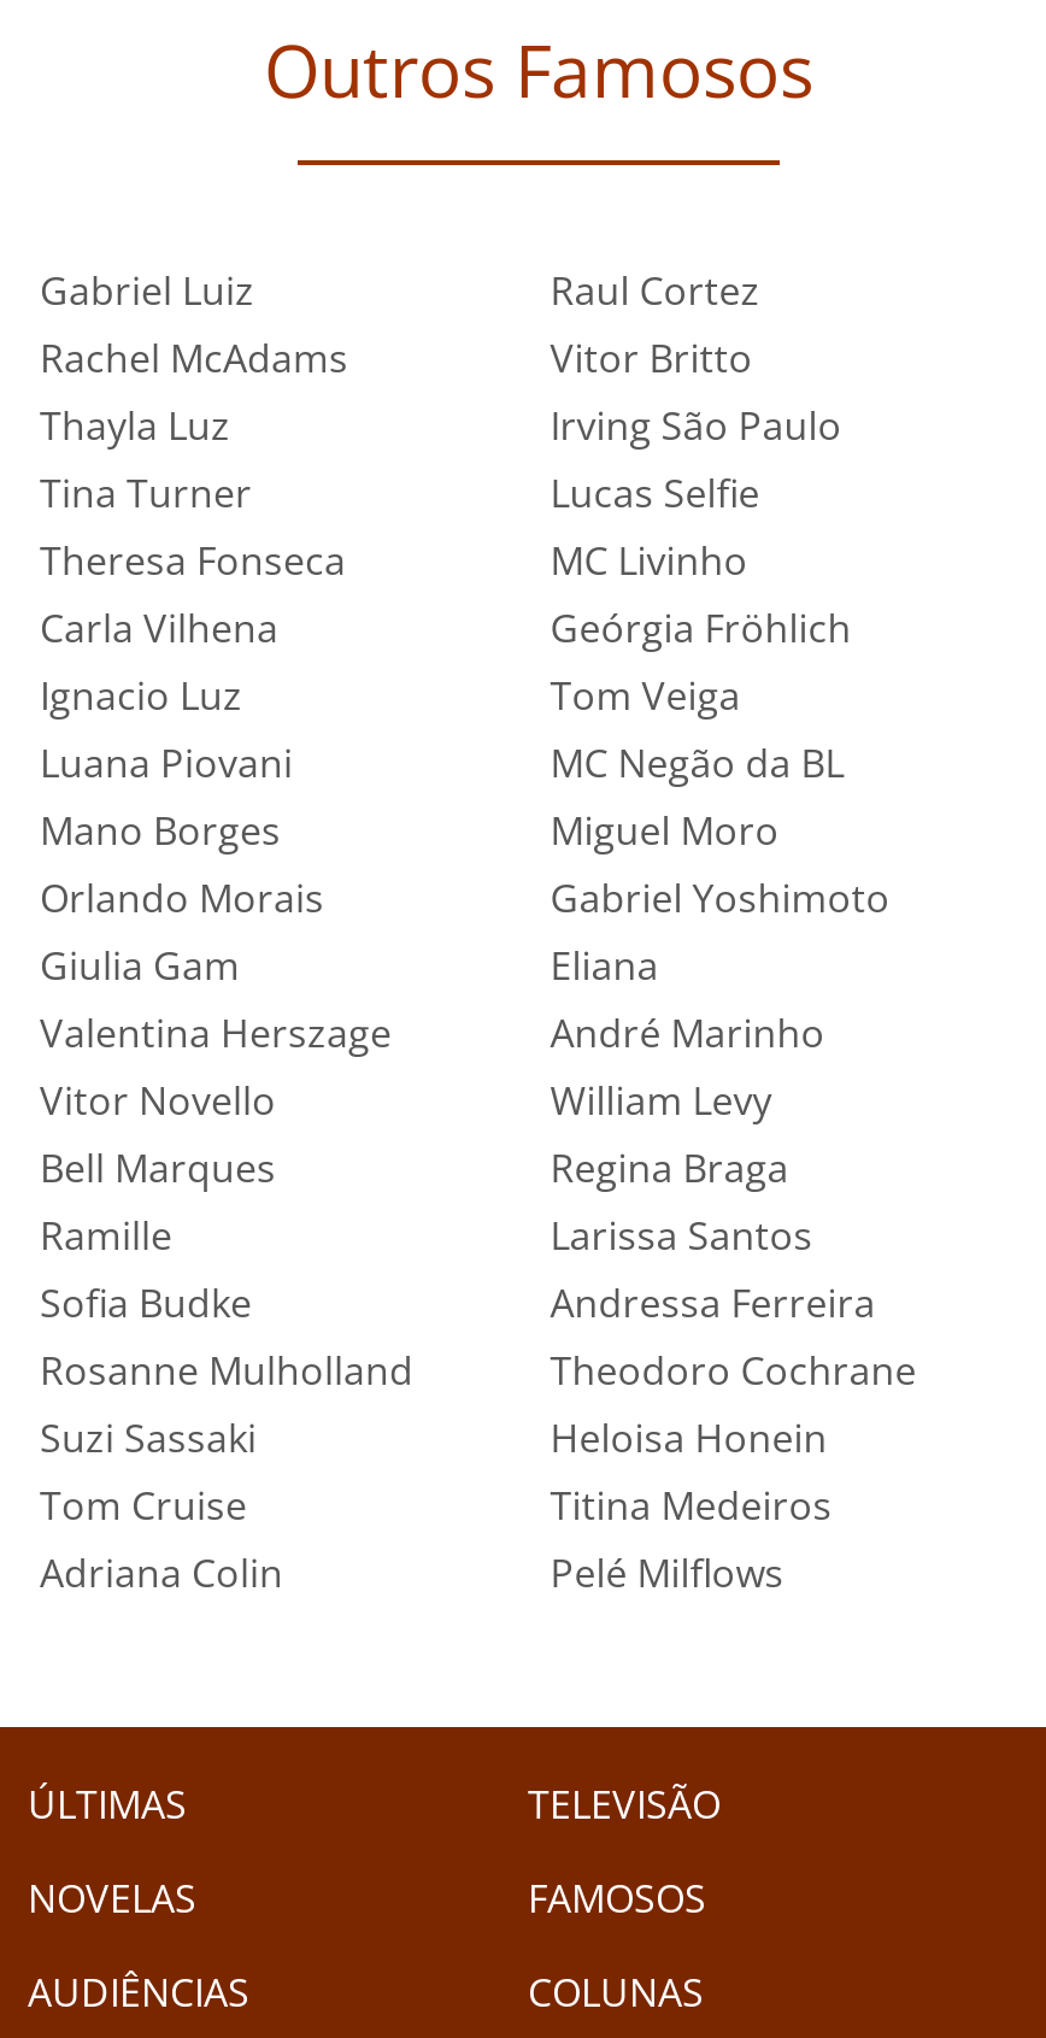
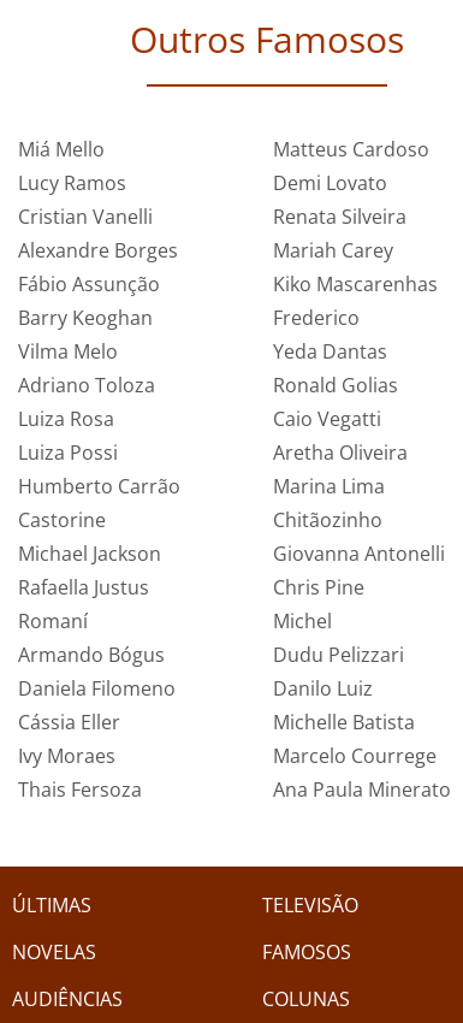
- Gabriel Luiz
- Raul Cortez
- Rachel McAdams
- Vitor Britto
- Thayla Luz
- Irving São Paulo
- Tina Turner
- Lucas Selfie
- Theresa Fonseca
- MC Livinho
- Carla Vilhena
- Geórgia Fröhlich
- Ignacio Luz
- Tom Veiga
- Luana Piovani
- MC Negão da BL
- Mano Borges
- Miguel Moro
- Orlando Morais
- Gabriel Yoshimoto
- Giulia Gam
- Eliana
- Valentina Herszage
- André Marinho
- Vitor Novello
- William Levy
- Bell Marques
- Regina Braga
- Ramille
- Larissa Santos
- Sofia Budke
- Andressa Ferreira
- Rosanne Mulholland
- Theodoro Cochrane
- Suzi Sassaki
- Heloisa Honein
- Tom Cruise
- Titina Medeiros
- Adriana Colin
- Pelé Milflows
+ Miá Mello
+ Matteus Cardoso
+ Lucy Ramos
+ Demi Lovato
+ Cristian Vanelli
+ Renata Silveira
+ Alexandre Borges
+ Mariah Carey
+ Fábio Assunção
+ Kiko Mascarenhas
+ Barry Keoghan
+ Frederico
+ Vilma Melo
+ Yeda Dantas
+ Adriano Toloza
+ Ronald Golias
+ Luiza Rosa
+ Caio Vegatti
+ Luiza Possi
+ Aretha Oliveira
+ Humberto Carrão
+ Marina Lima
+ Castorine
+ Chitãozinho
+ Michael Jackson
+ Giovanna Antonelli
+ Rafaella Justus
+ Chris Pine
+ Romaní
+ Michel
+ Armando Bógus
+ Dudu Pelizzari
+ Daniela Filomeno
+ Danilo Luiz
+ Cássia Eller
+ Michelle Batista
+ Ivy Moraes
+ Marcelo Courrege
+ Thais Fersoza
+ Ana Paula Minerato
